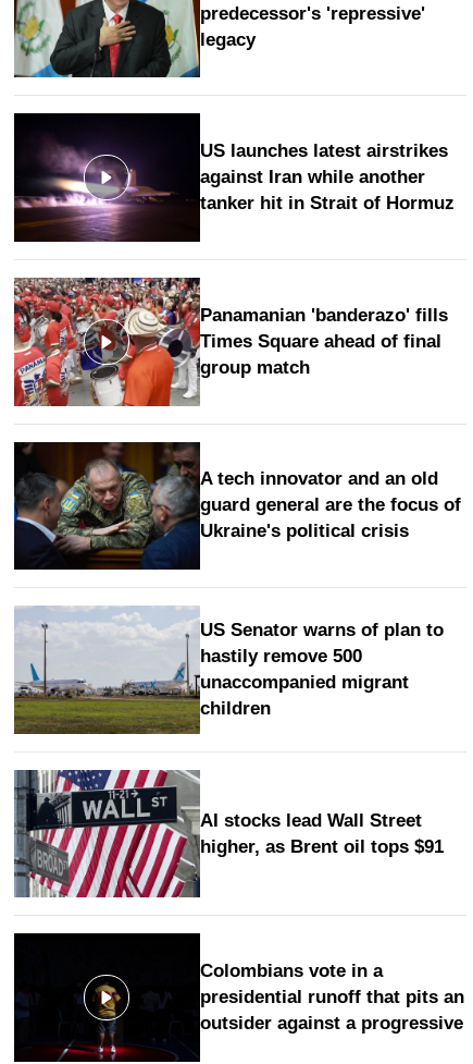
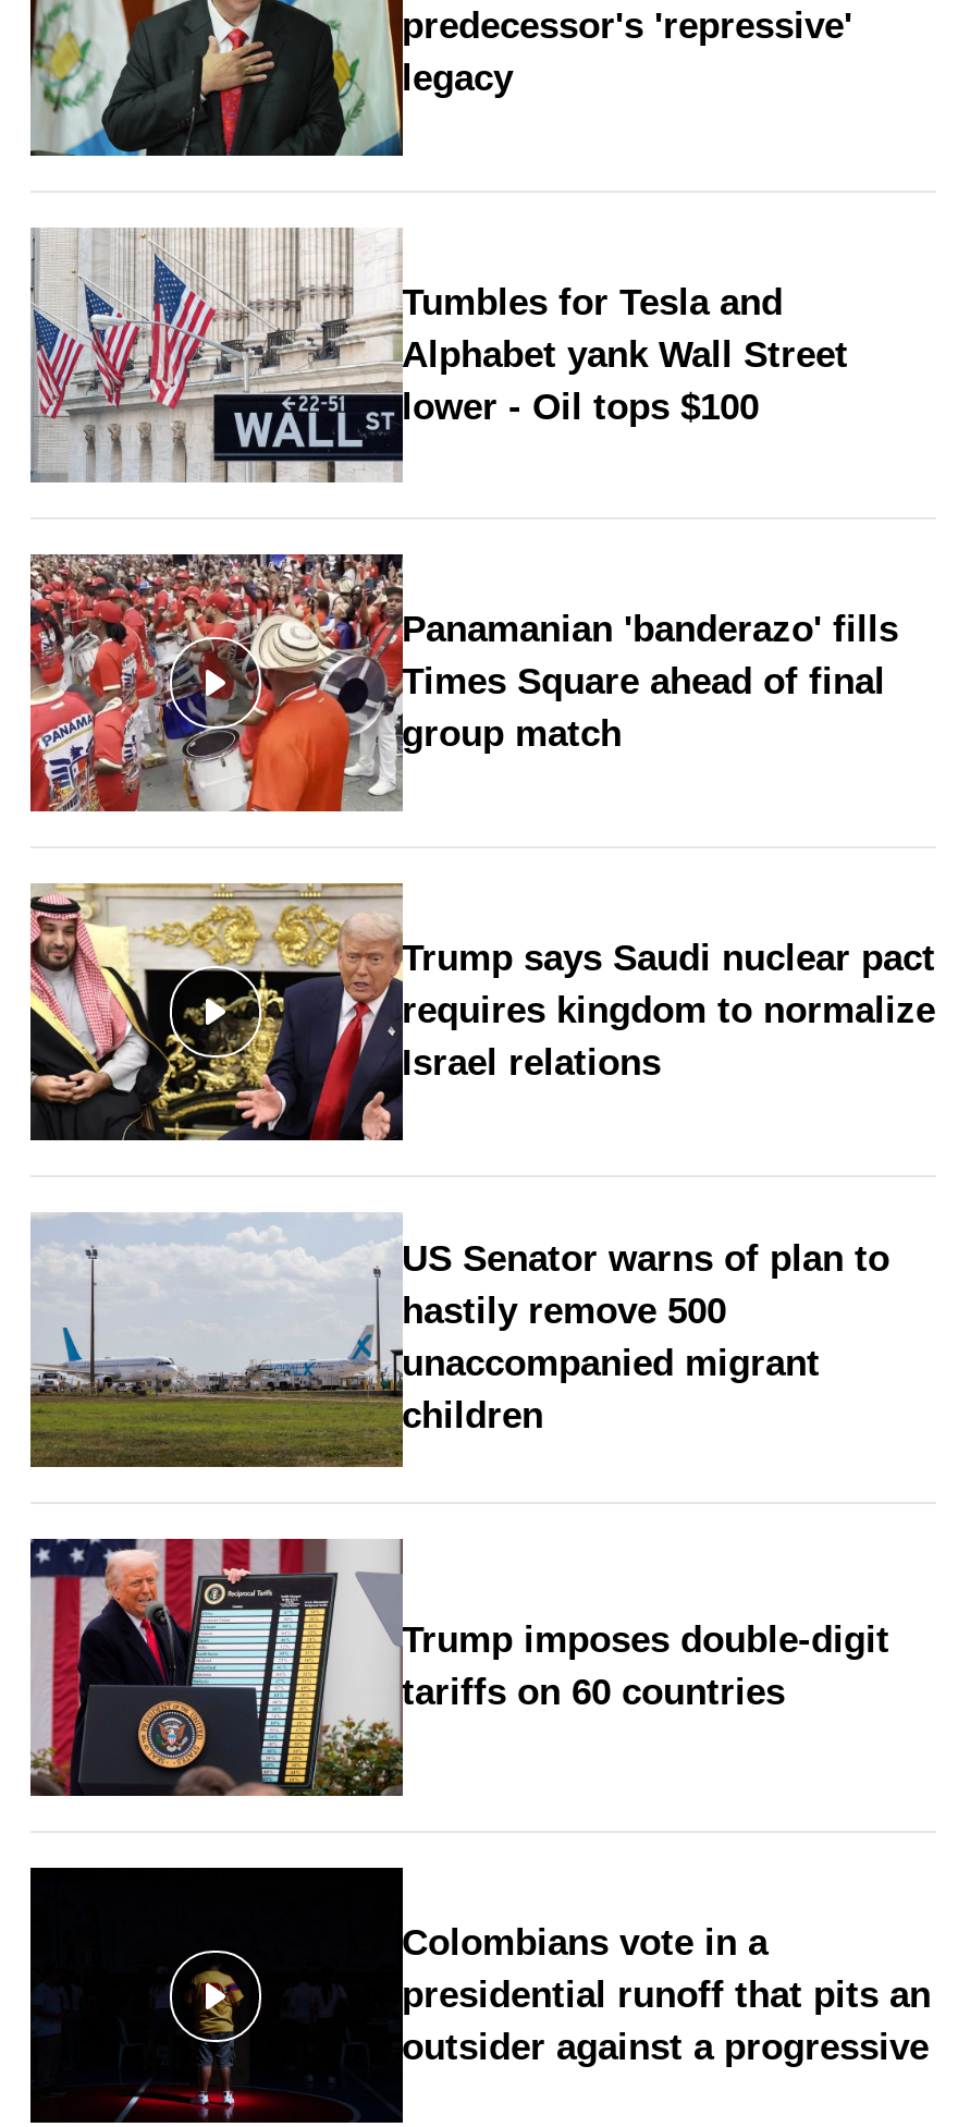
- [image]
- US launches latest airstrikes
- against Iran while another
- tanker hit in Strait of Hormuz
+ [image]
+ Tumbles for Tesla and
+ Alphabet yank Wall Street
+ lower - Oil tops $100

- [image]
- A tech innovator and an old
- guard general are the focus of
- Ukraine's political crisis
+ [image]
+ Trump says Saudi nuclear pact
+ requires kingdom to normalize
+ Israel relations

- [image]
- AI stocks lead Wall Street
- higher, as Brent oil tops $91
+ [image]
+ Trump imposes double-digit
+ tariffs on 60 countries
